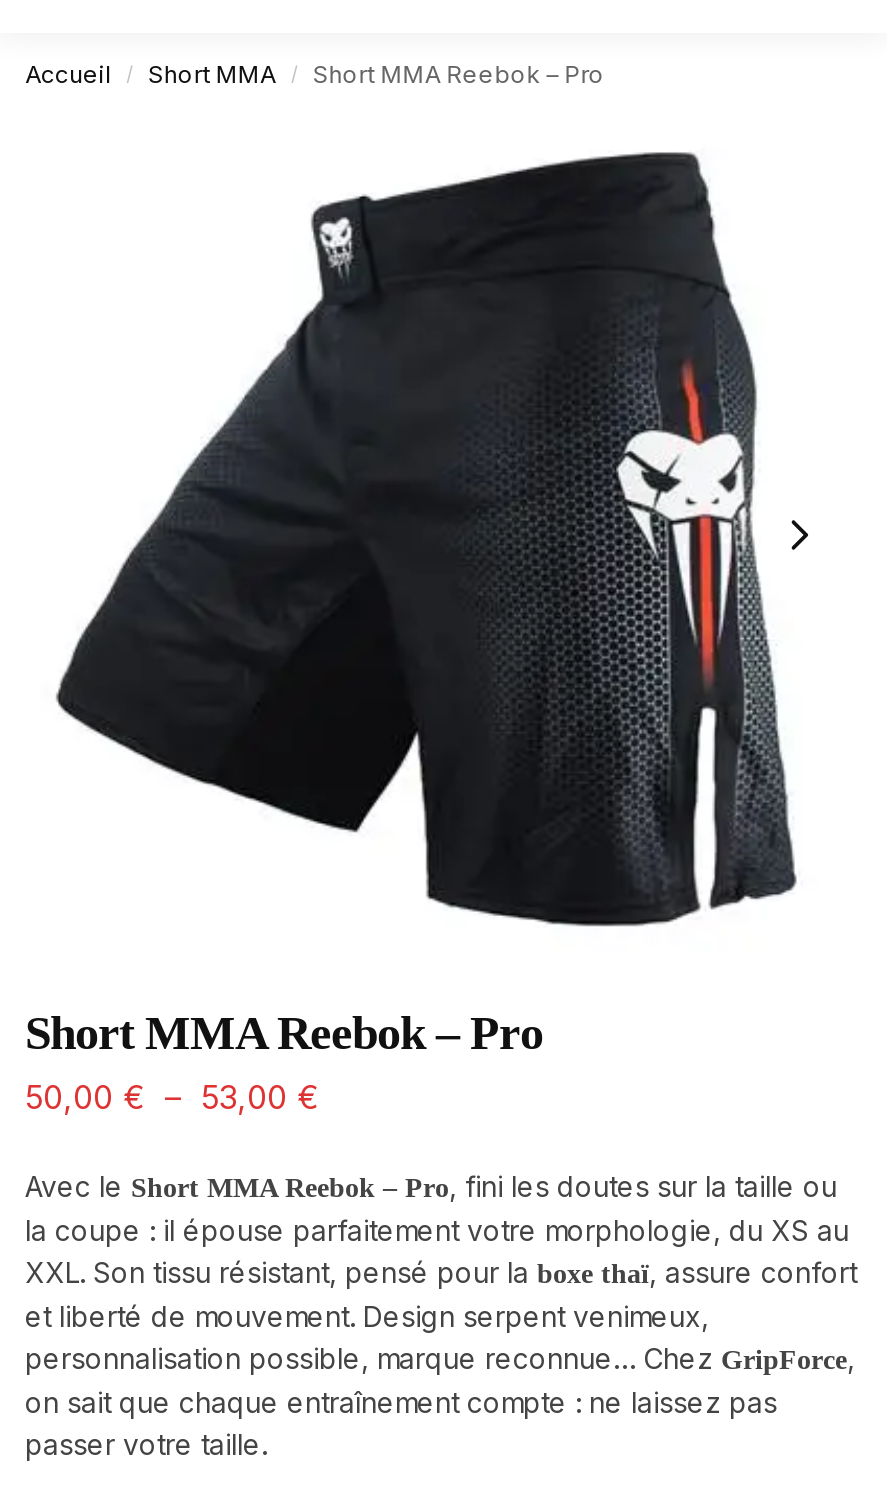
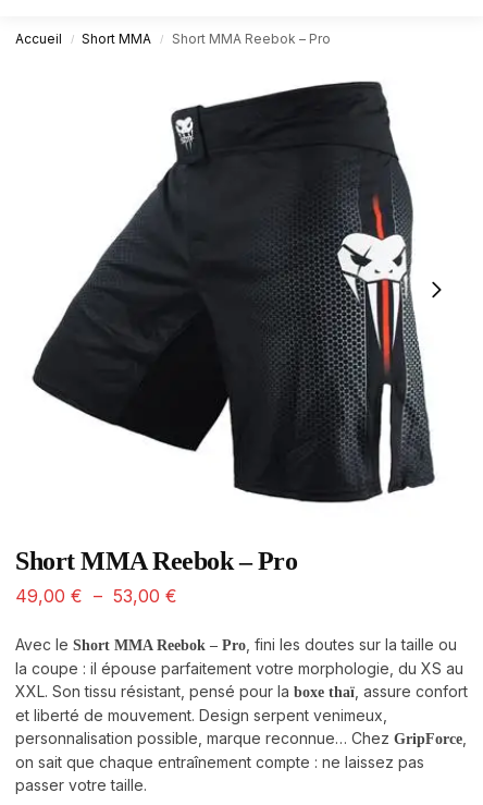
- 50,00 € – 53,00 €
+ 49,00 € – 53,00 €
